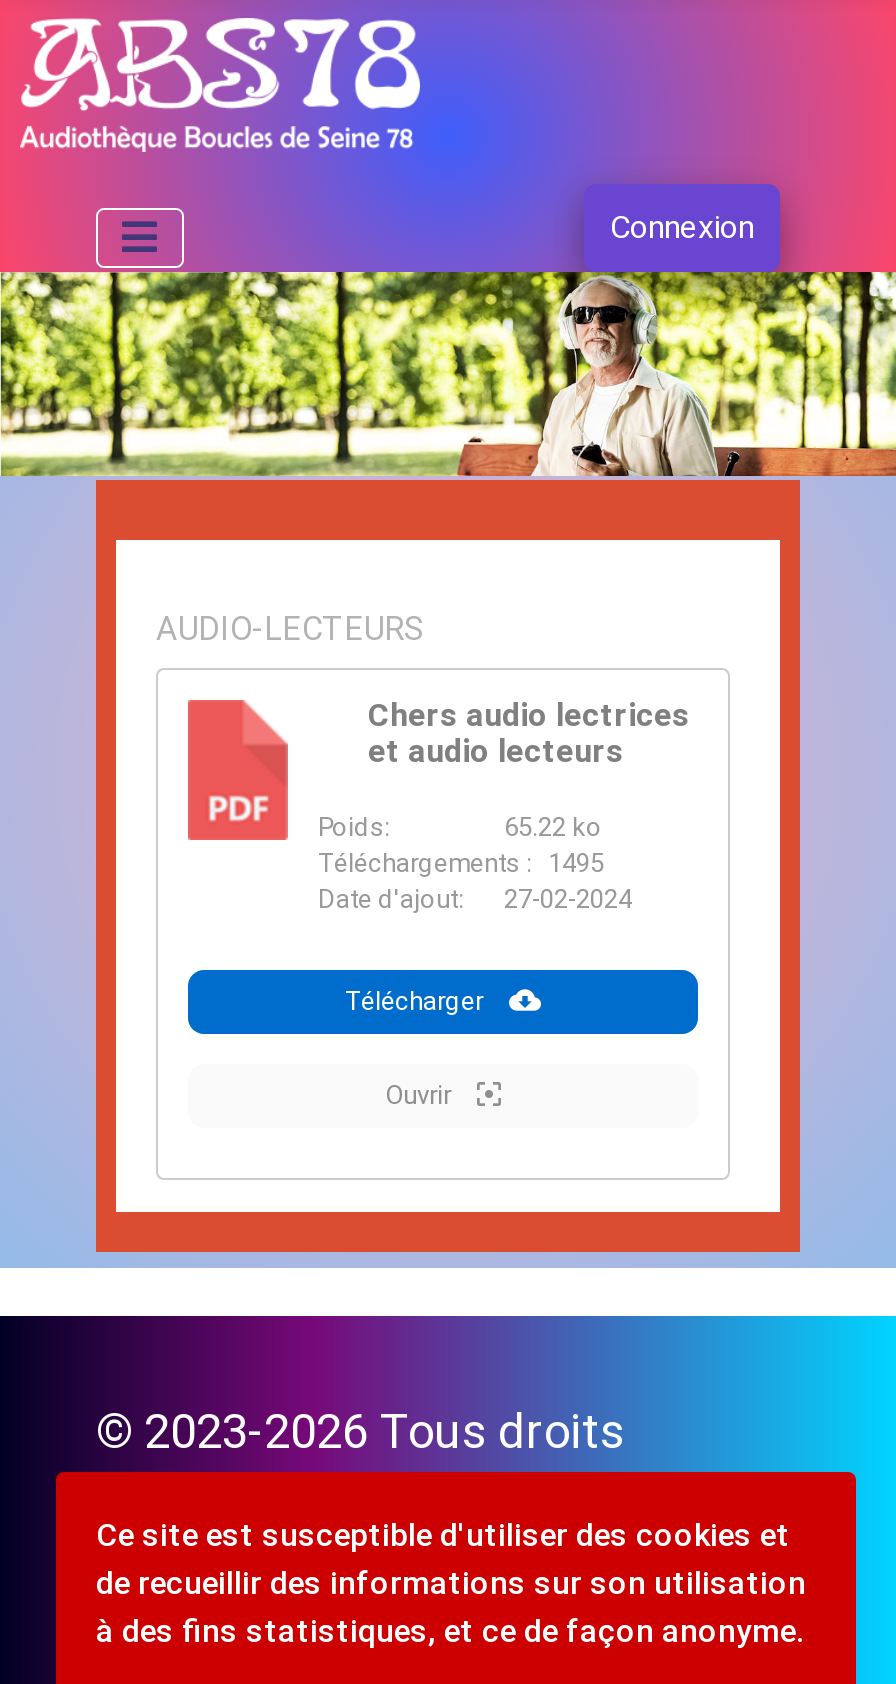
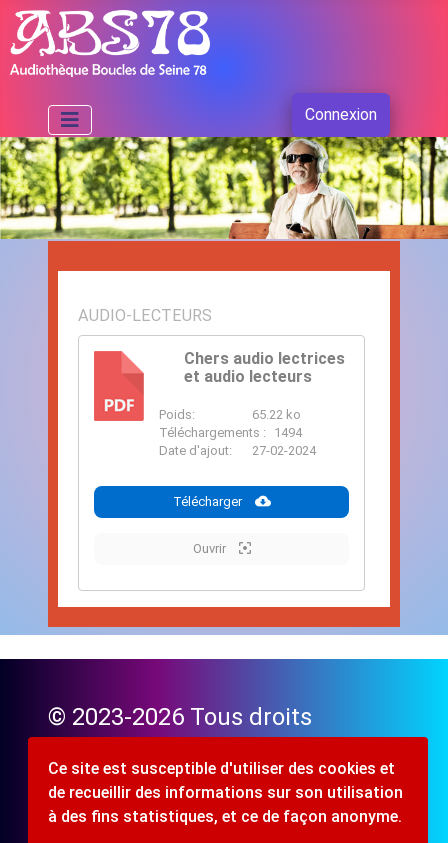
- Téléchargements : 1495
+ Téléchargements : 1494
